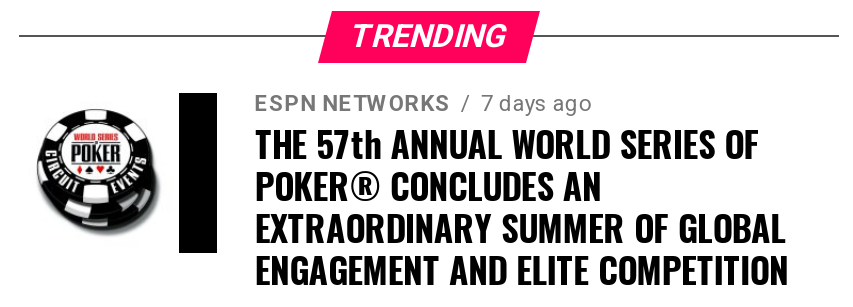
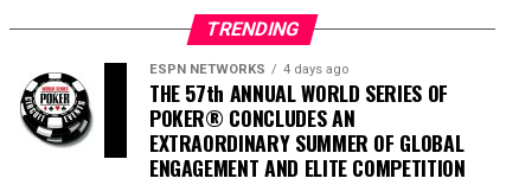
- ESPN NETWORKS 7 days ago
+ ESPN NETWORKS 4 days ago
